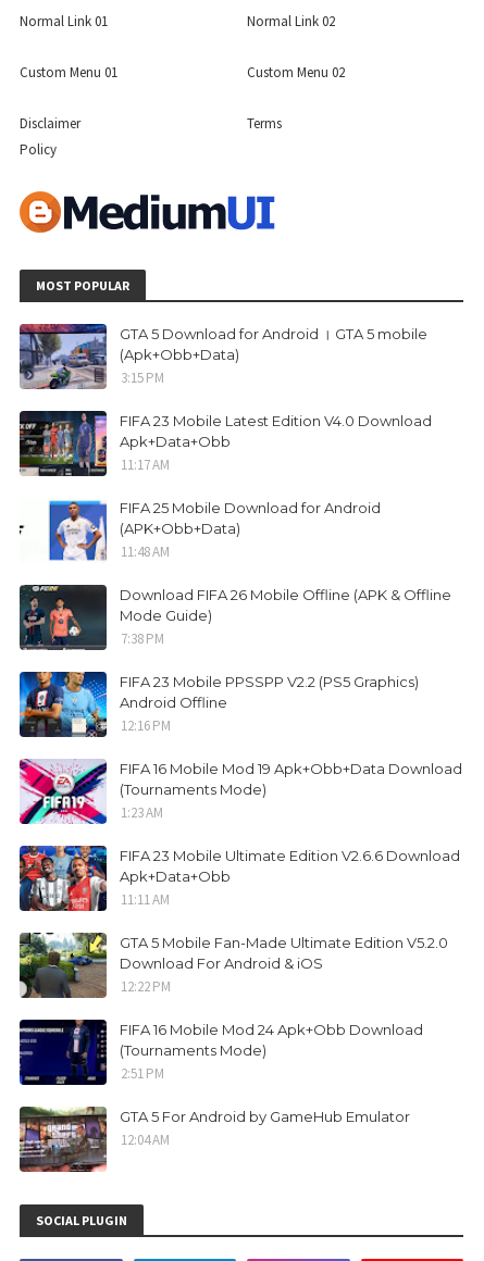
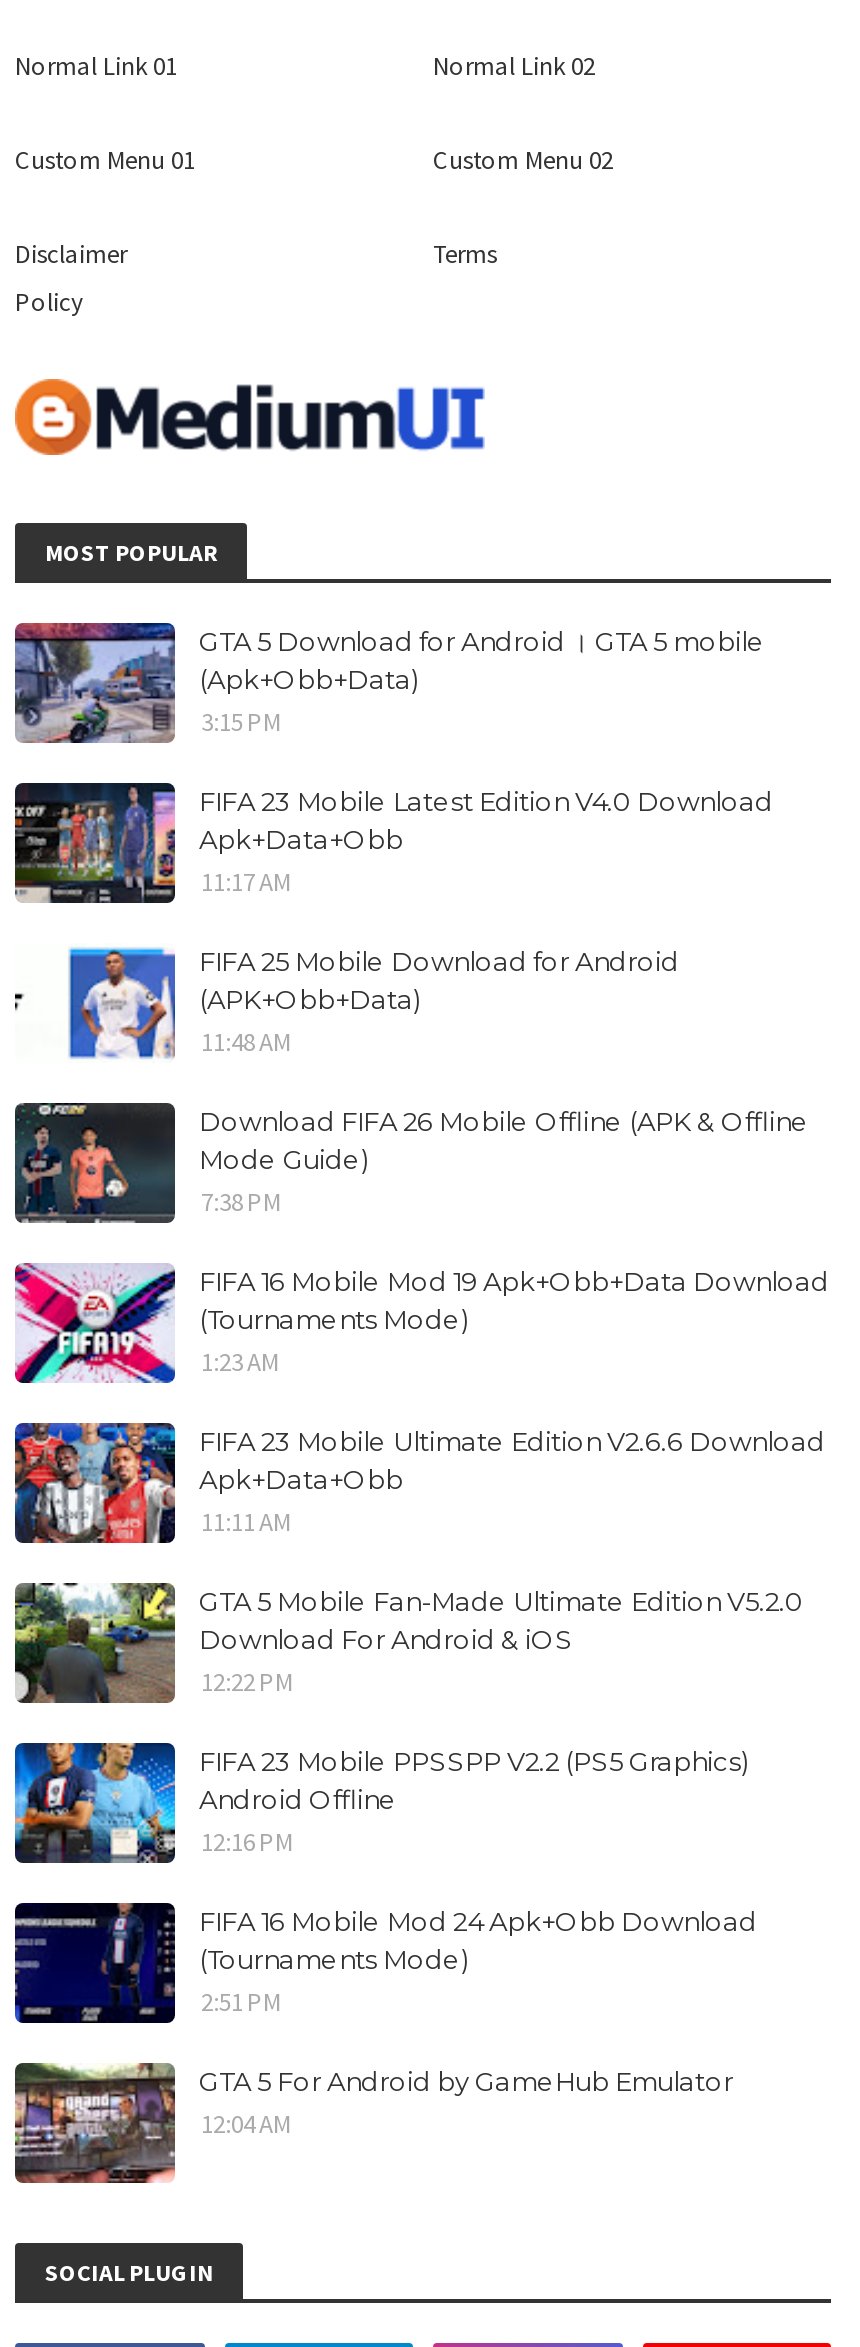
moved down: [image] | FIFA 23 Mobile PPSSPP V2.2 (PS5 Graphics) | Android Offline | 12:16 PM

moved up: [image] | FIFA 16 Mobile Mod 19 Apk+Obb+Data Download | (Tournaments Mode) | ... | Download For Android & iOS | 12:22 PM
